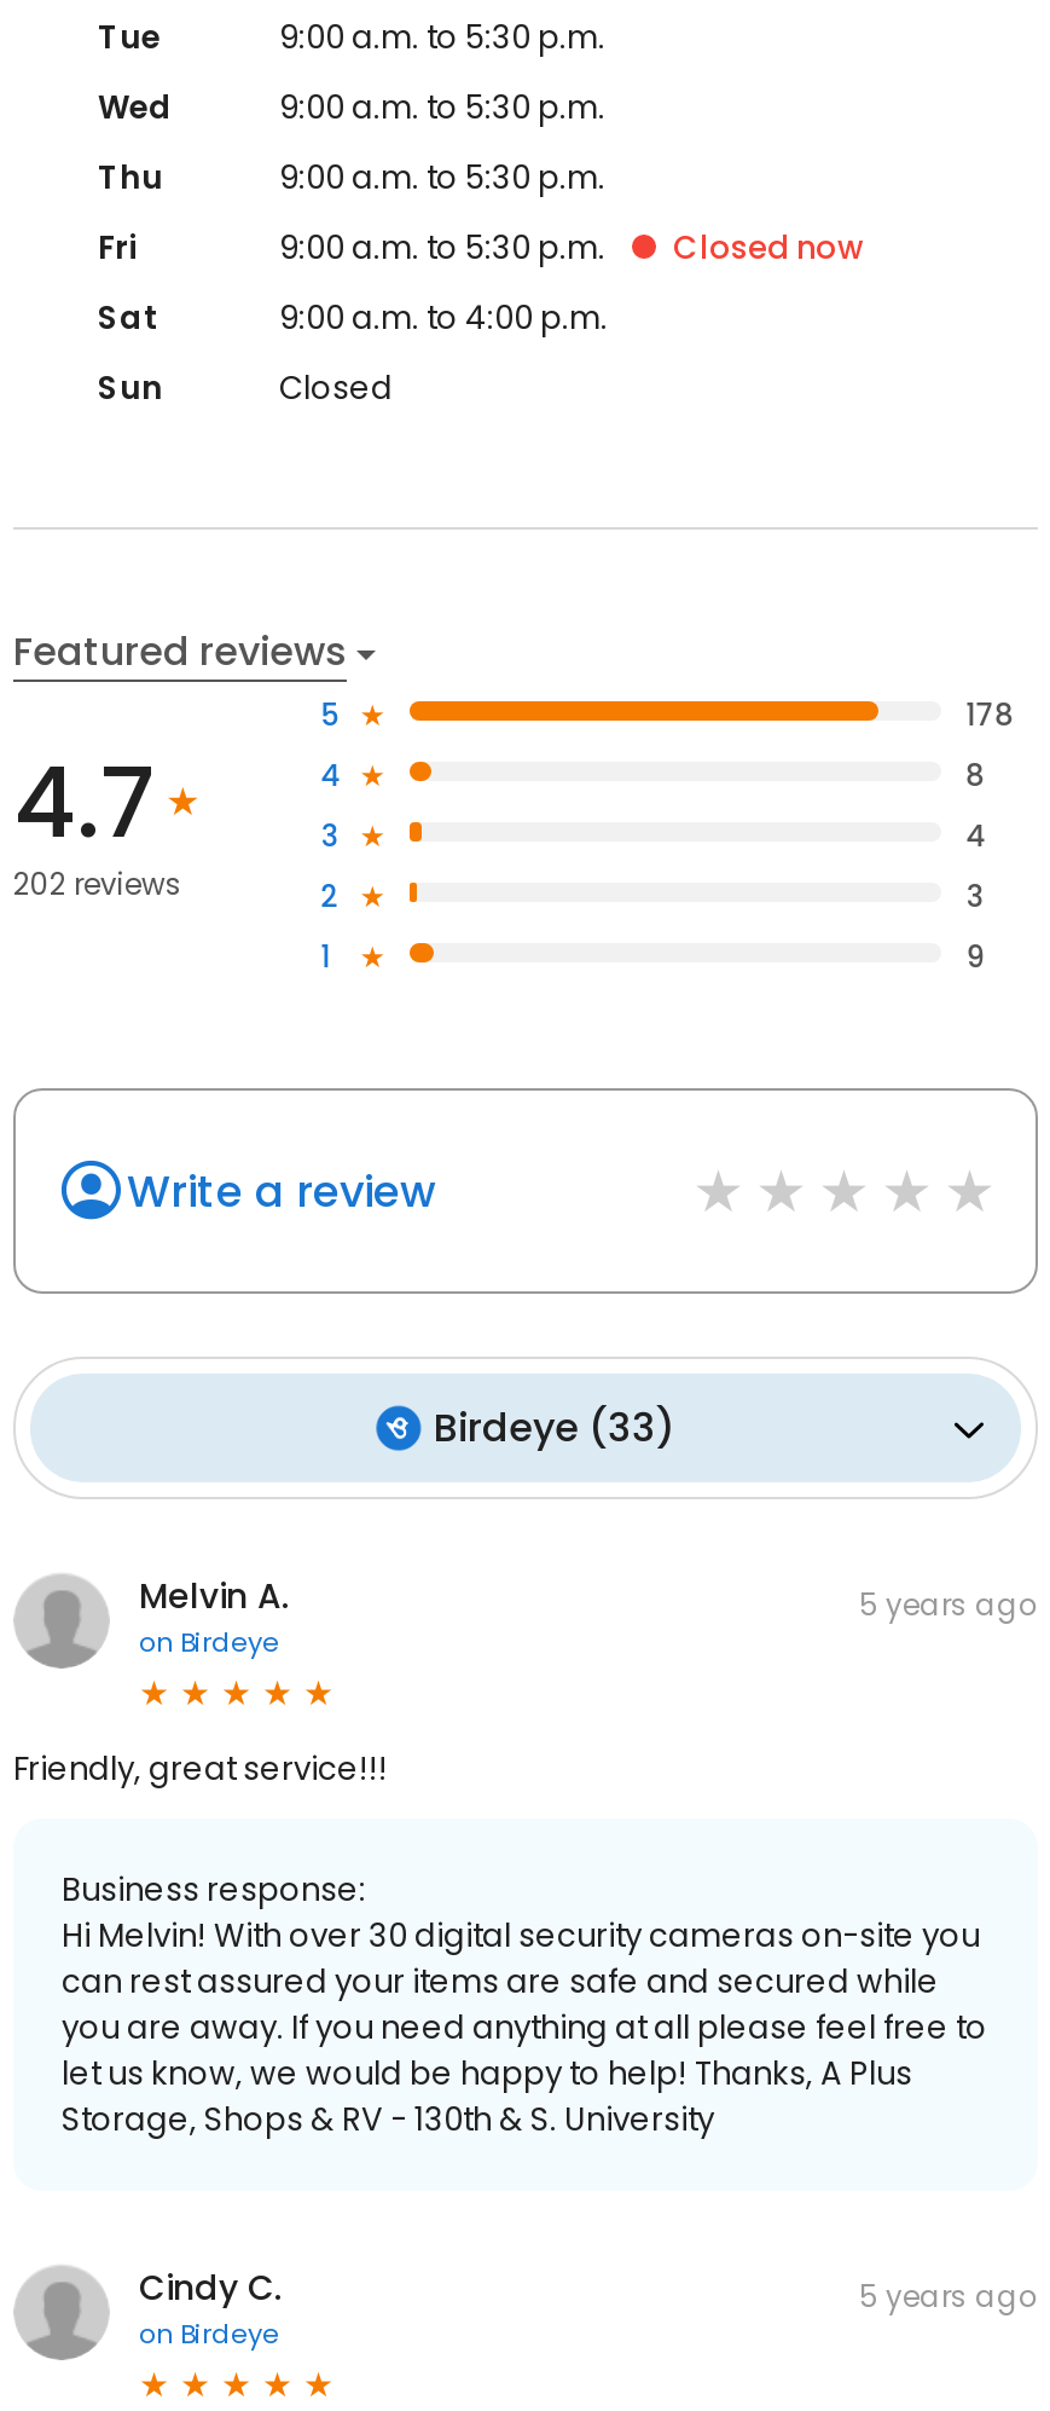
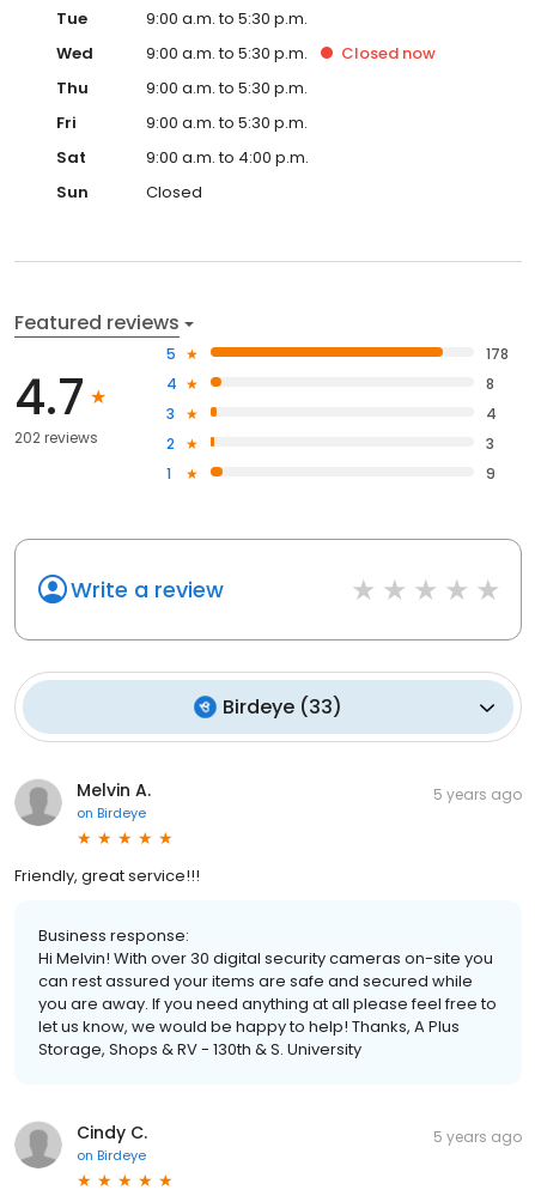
moved up: Closed now
